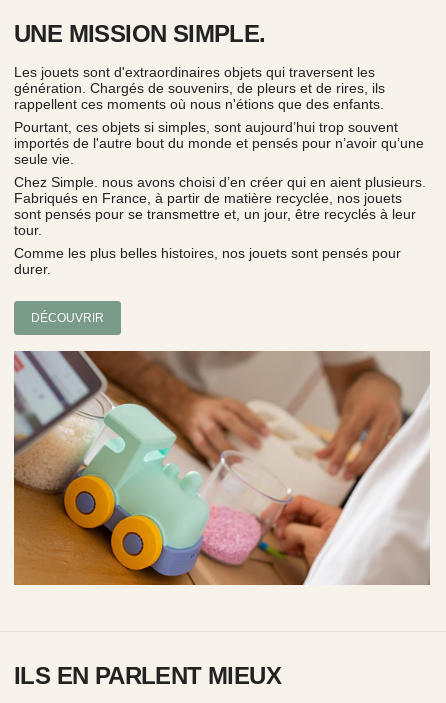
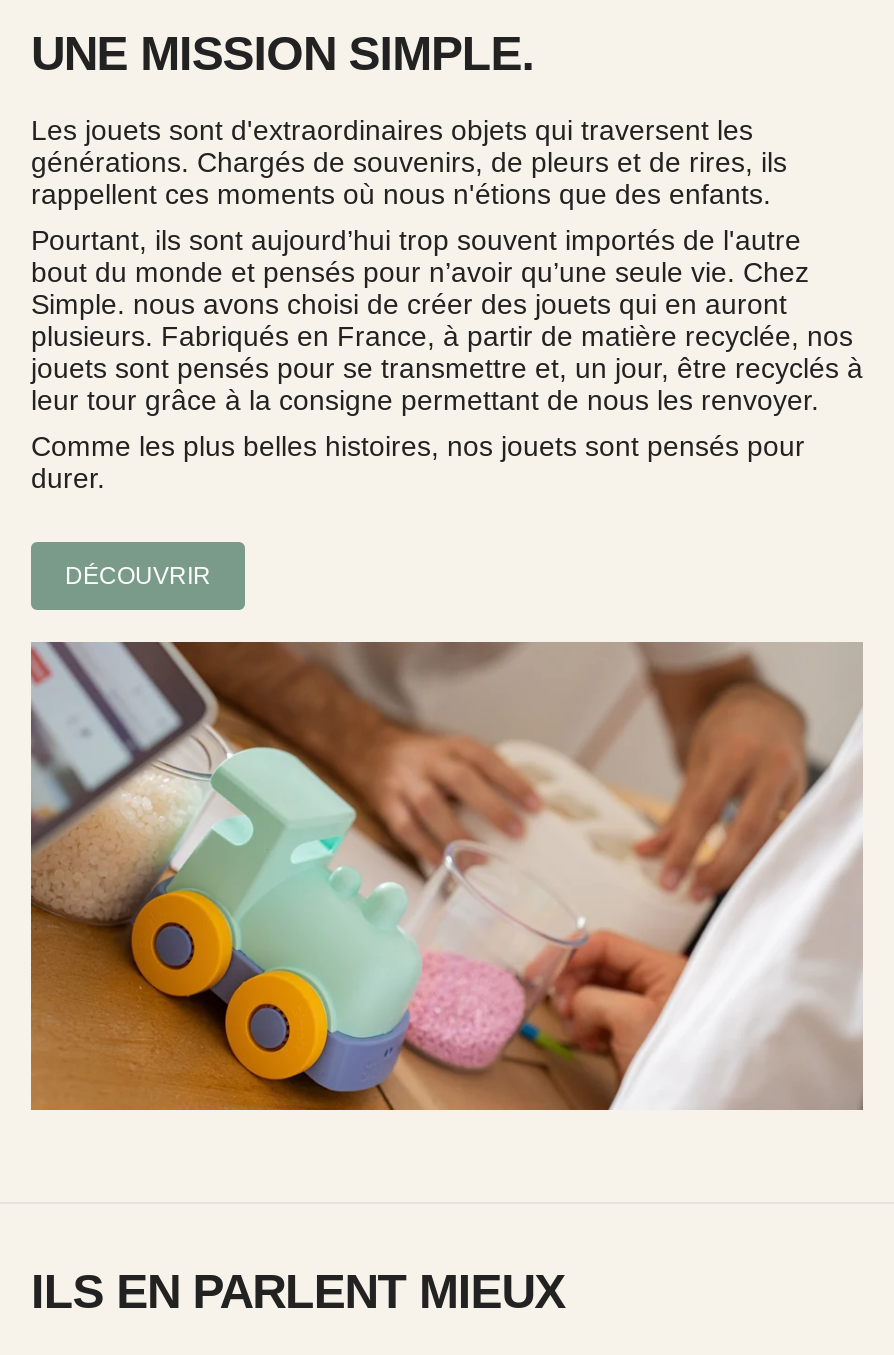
- génération. Chargés de souvenirs, de pleurs et de rires, ils
+ générations. Chargés de souvenirs, de pleurs et de rires, ils

- Pourtant, ces objets si simples, sont aujourd’hui trop souvent
- importés de l'autre bout du monde et pensés pour n’avoir qu’une
- seule vie.
- Chez Simple. nous avons choisi d’en créer qui en aient plusieurs.
- Fabriqués en France, à partir de matière recyclée, nos jouets
- sont pensés pour se transmettre et, un jour, être recyclés à leur
- tour.
+ Pourtant, ils sont aujourd’hui trop souvent importés de l'autre
+ bout du monde et pensés pour n’avoir qu’une seule vie. Chez
+ Simple. nous avons choisi de créer des jouets qui en auront
+ plusieurs. Fabriqués en France, à partir de matière recyclée, nos
+ jouets sont pensés pour se transmettre et, un jour, être recyclés à
+ leur tour grâce à la consigne permettant de nous les renvoyer.
